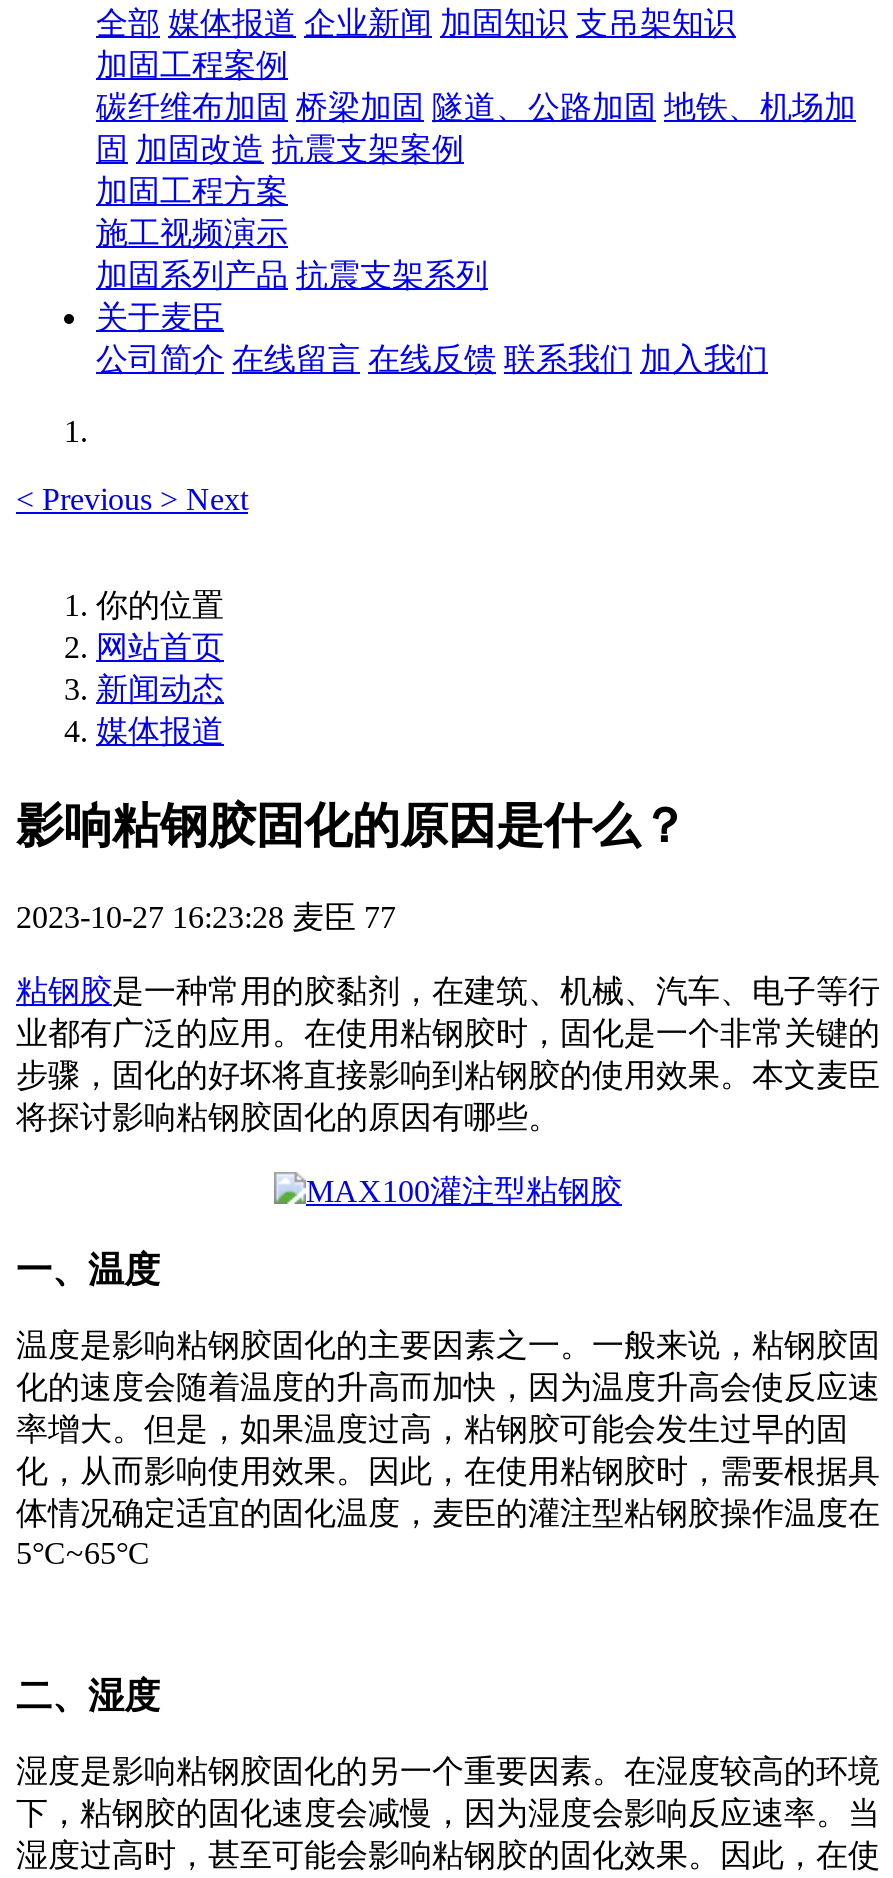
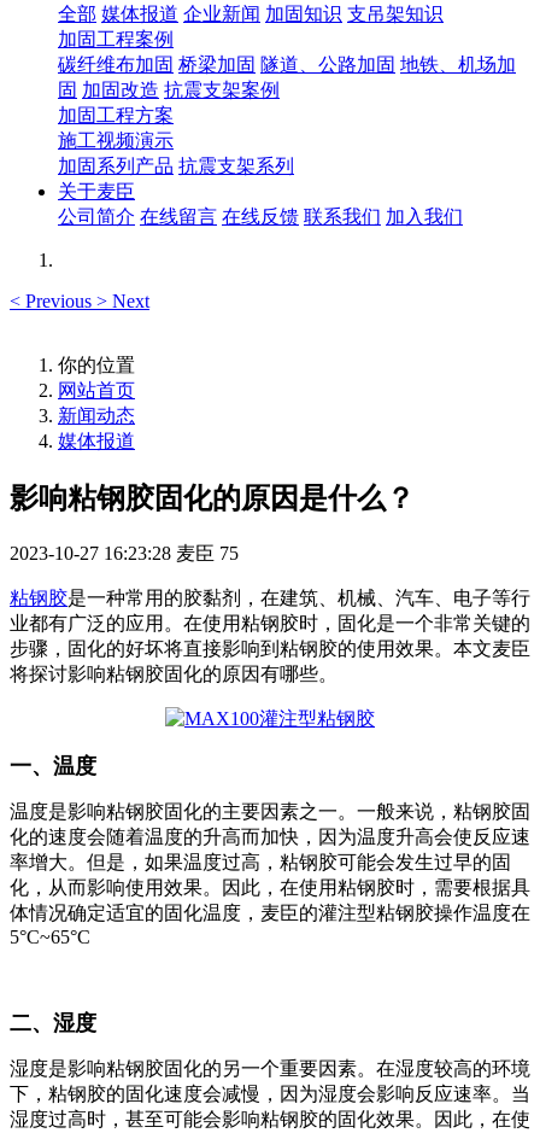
- 2023-10-27 16:23:28 麦臣 77
+ 2023-10-27 16:23:28 麦臣 75
